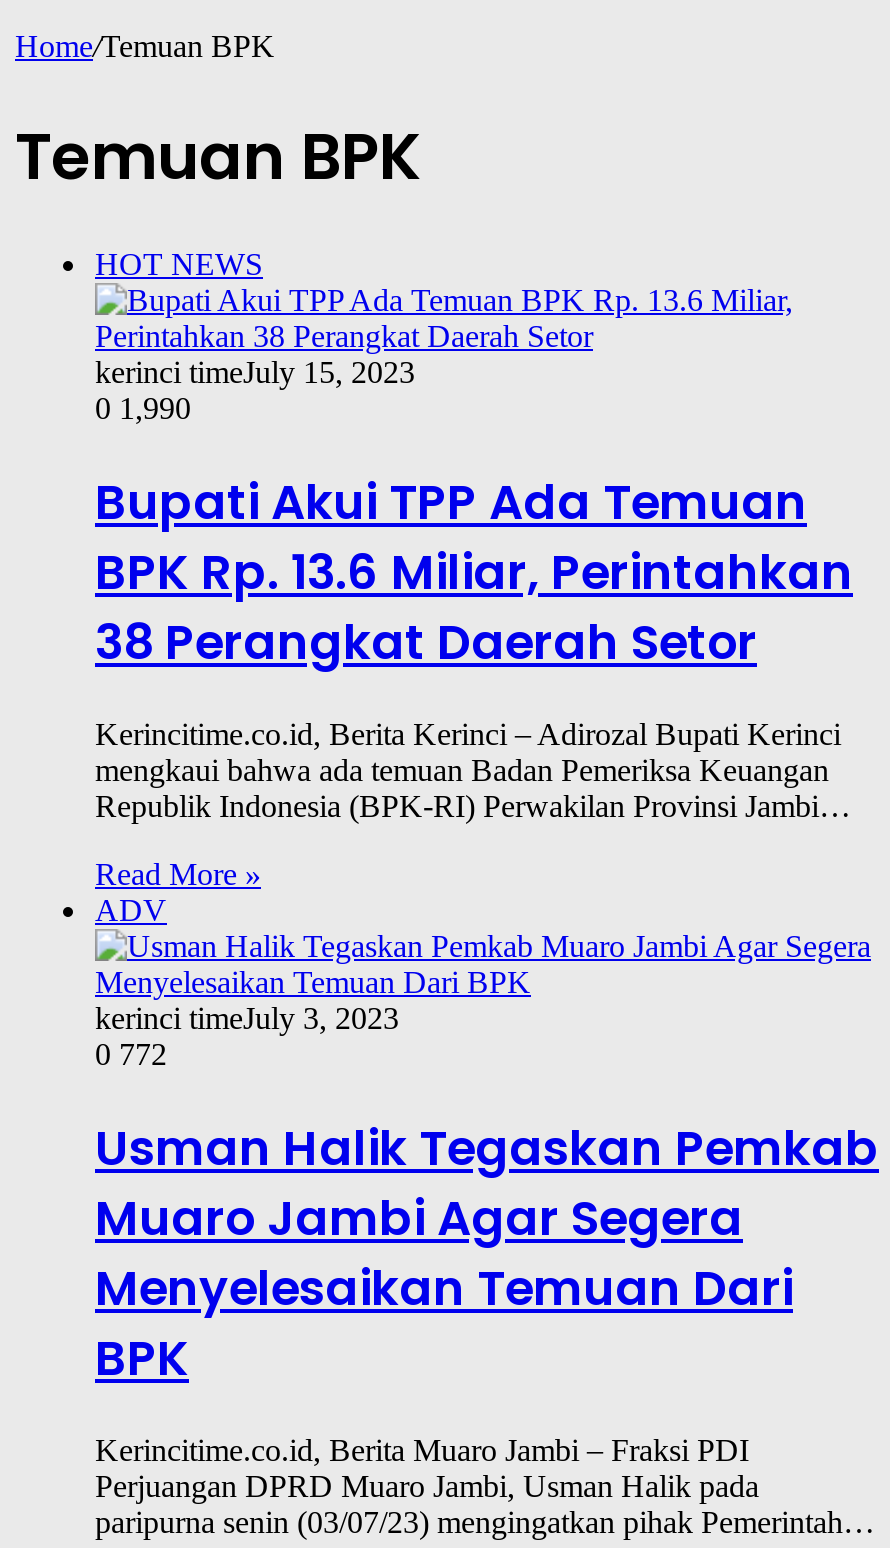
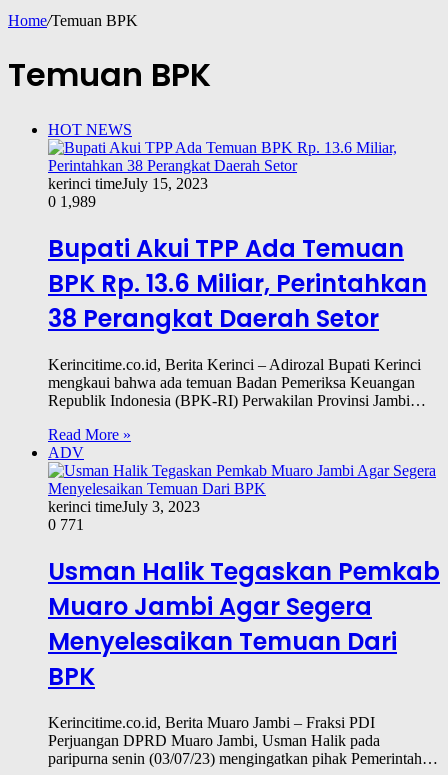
- 0 1,990
+ 0 1,989

- 0 772
+ 0 771
